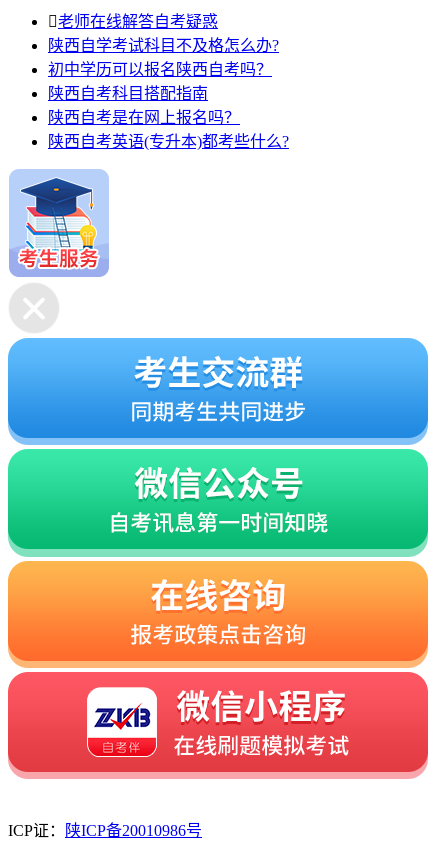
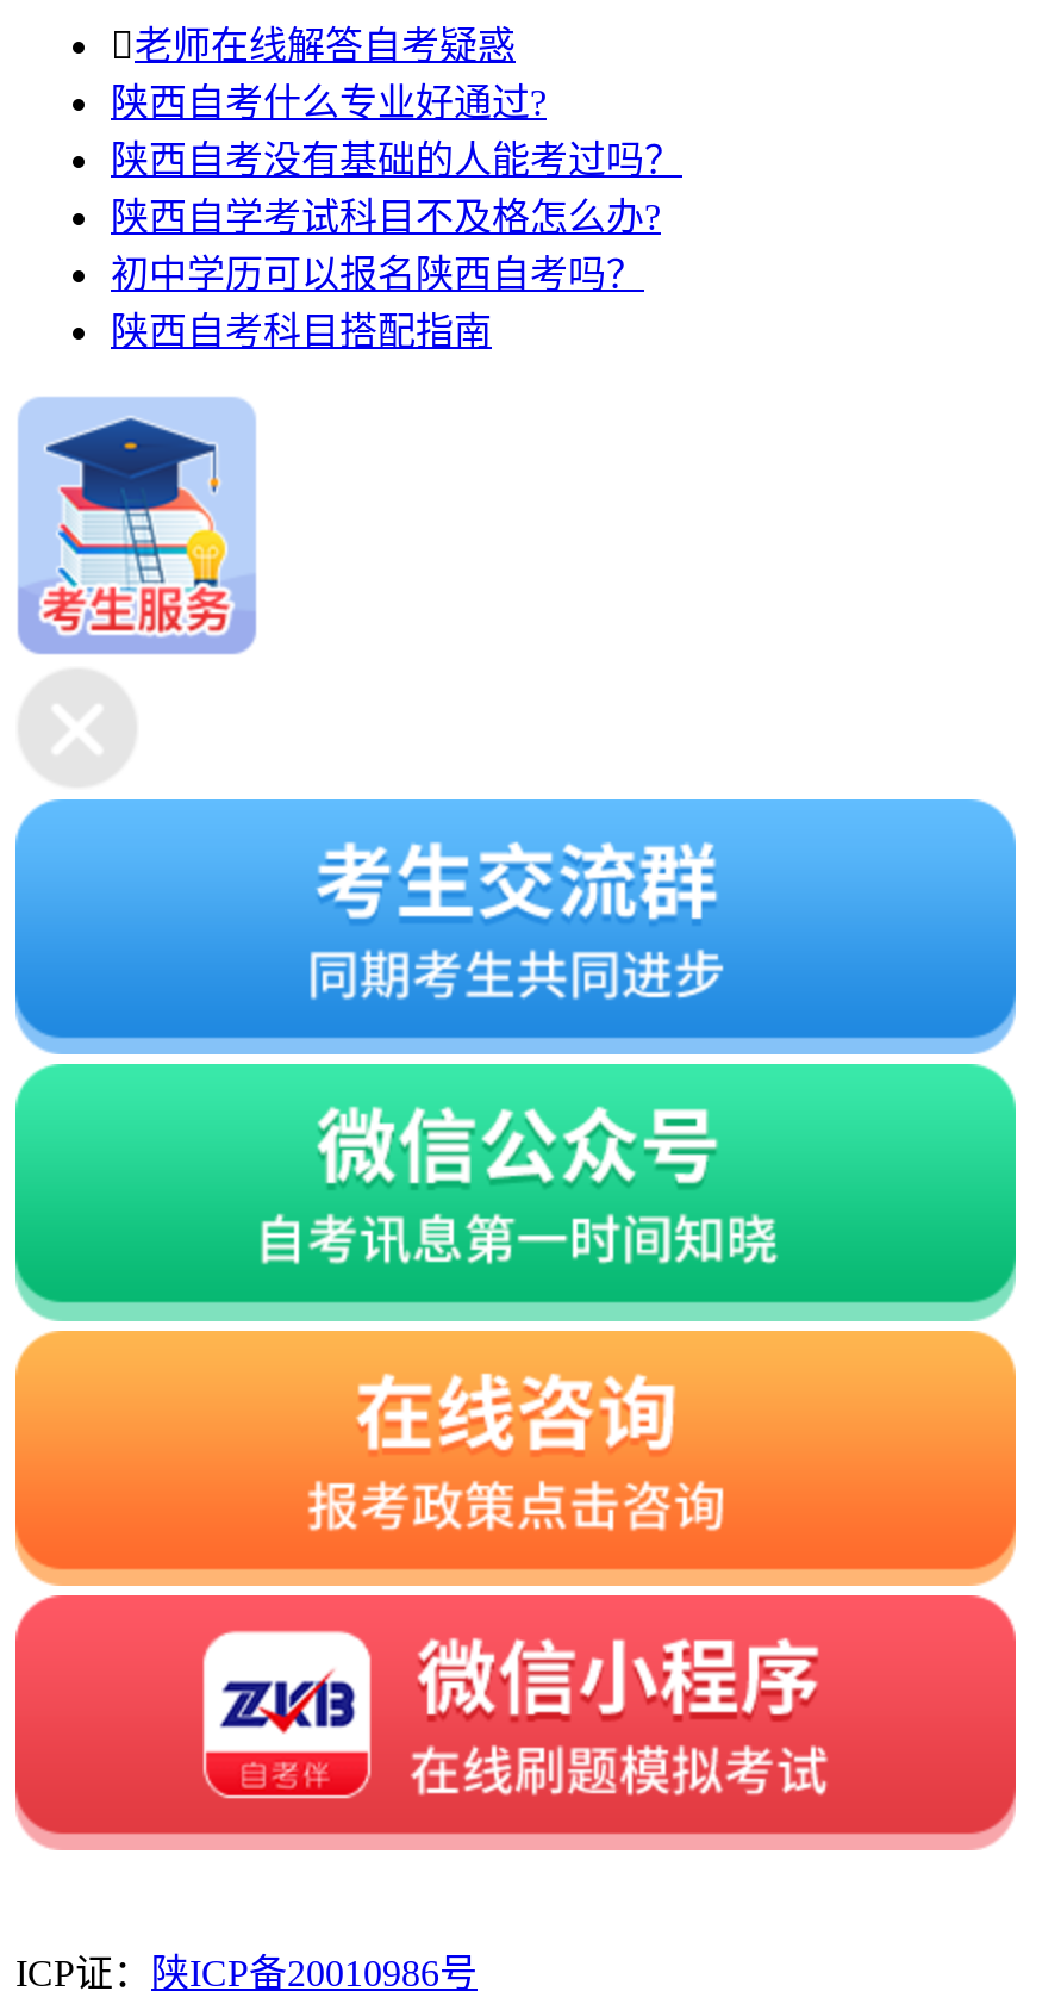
+ 陕西自考什么专业好通过?
+ 陕西自考没有基础的人能考过吗？

moved down: 陕西自学考试科目不及格怎么办? | 初中学历可以报名陕西自考吗？

- 陕西自考是在网上报名吗？
- 陕西自考英语(专升本)都考些什么?
